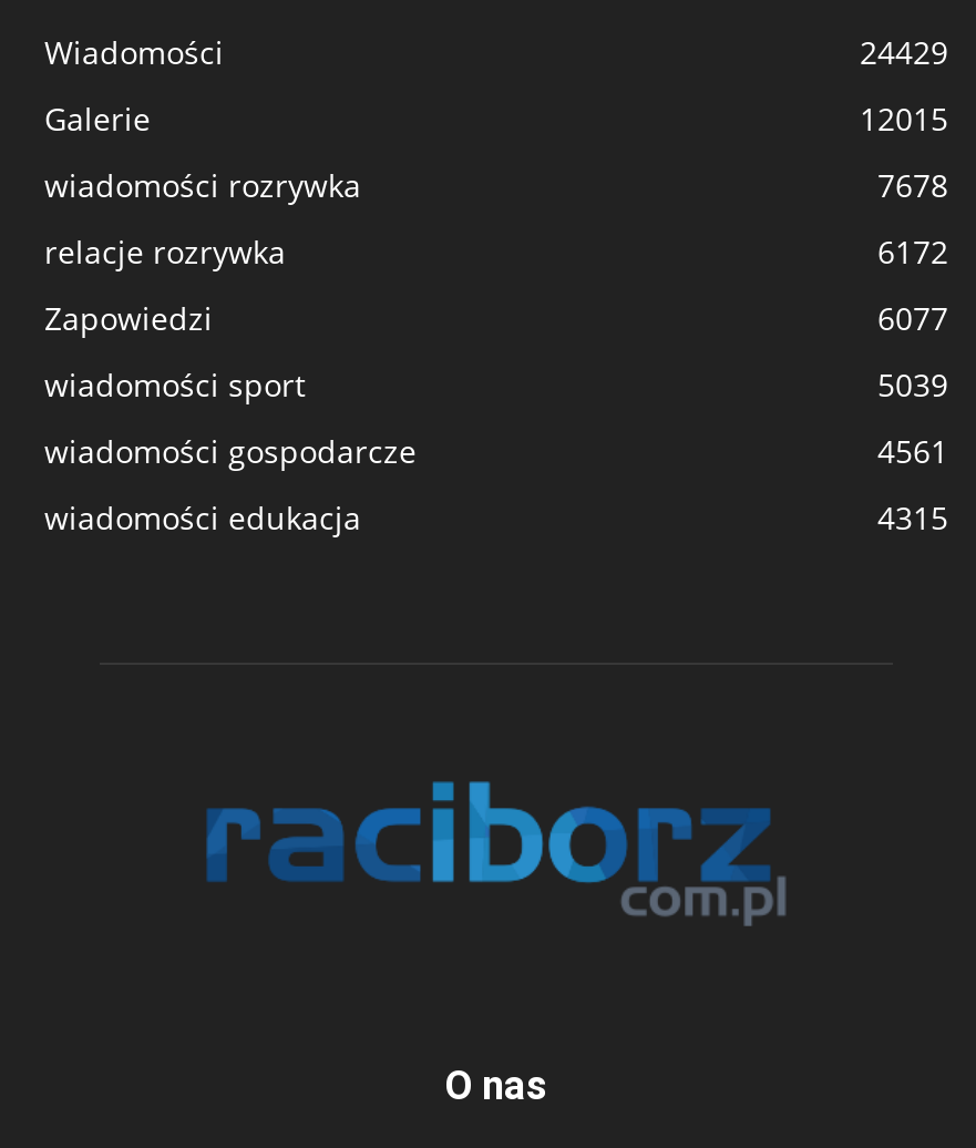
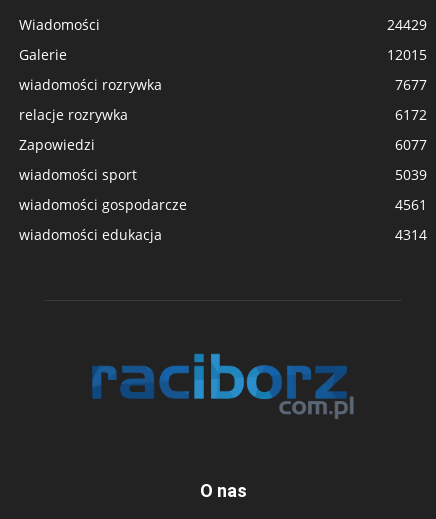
- 7678
+ 7677

- 4315
+ 4314
